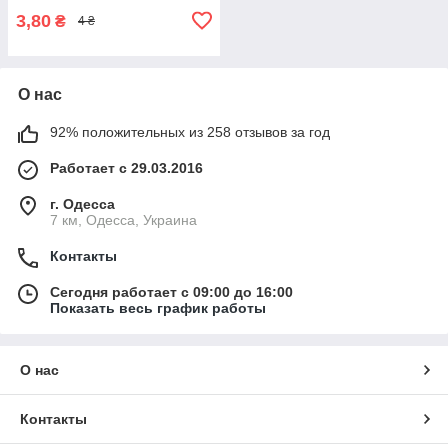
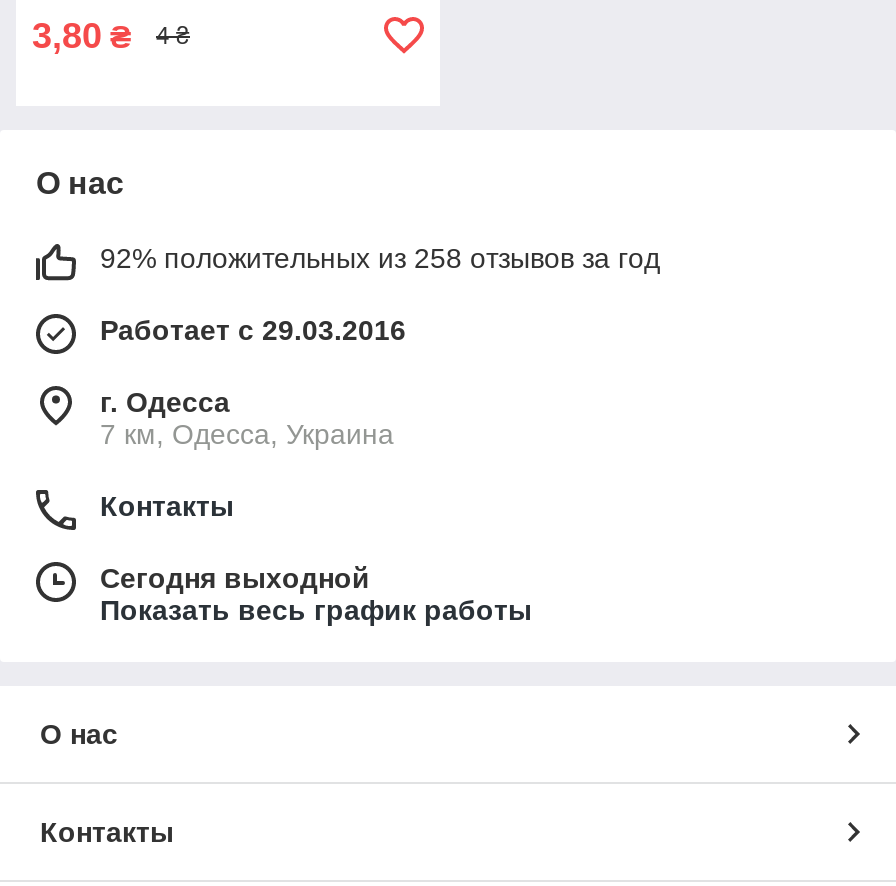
- Сегодня работает с 09:00 до 16:00
+ Сегодня выходной
